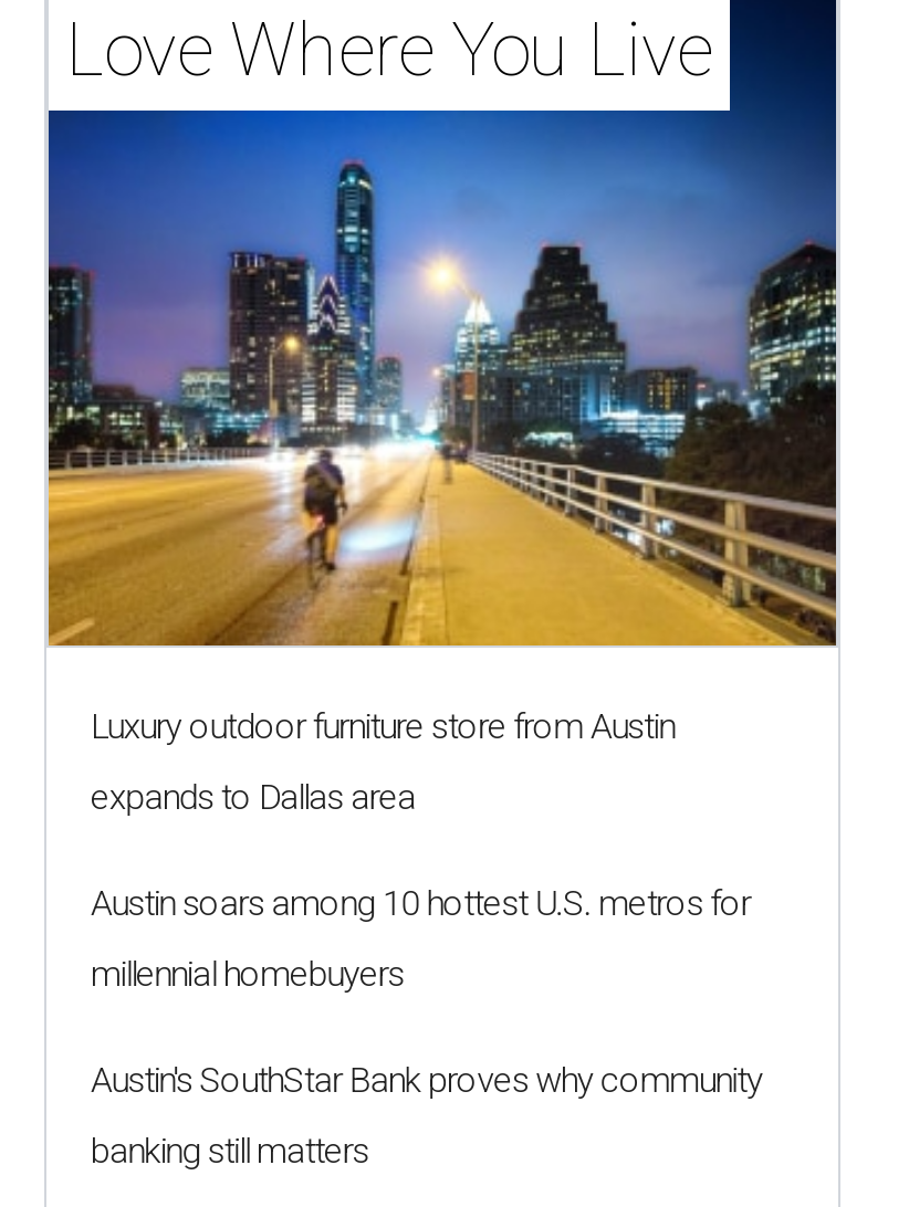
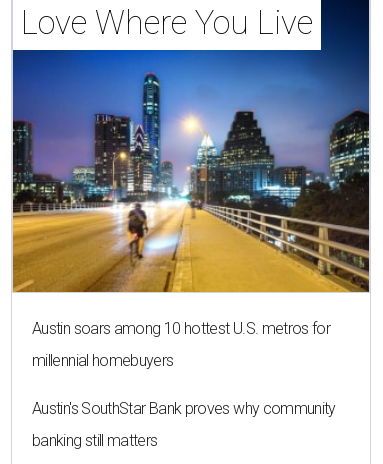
- Luxury outdoor furniture store from Austin
- expands to Dallas area
